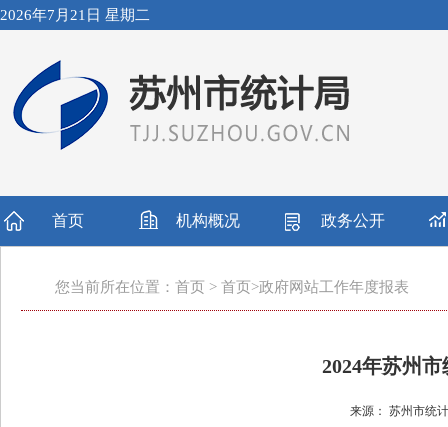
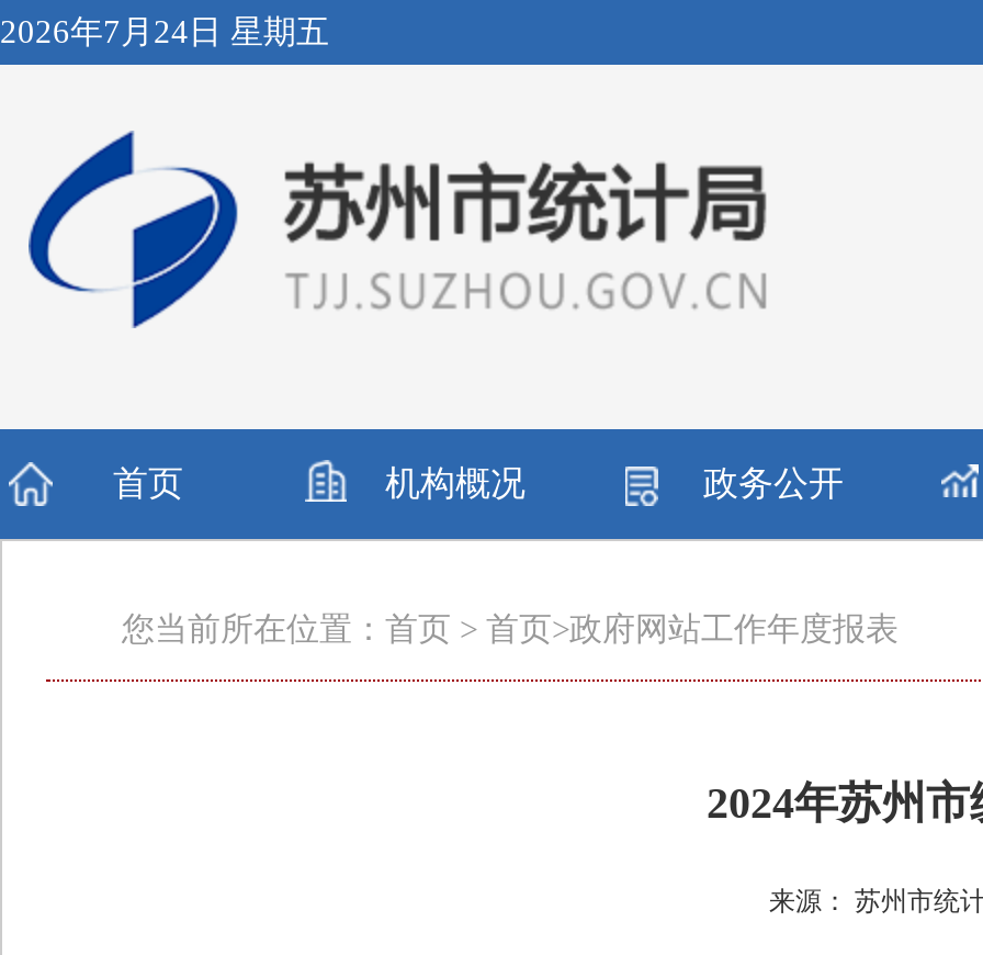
- 2026年7月21日 星期二
+ 2026年7月24日 星期五
